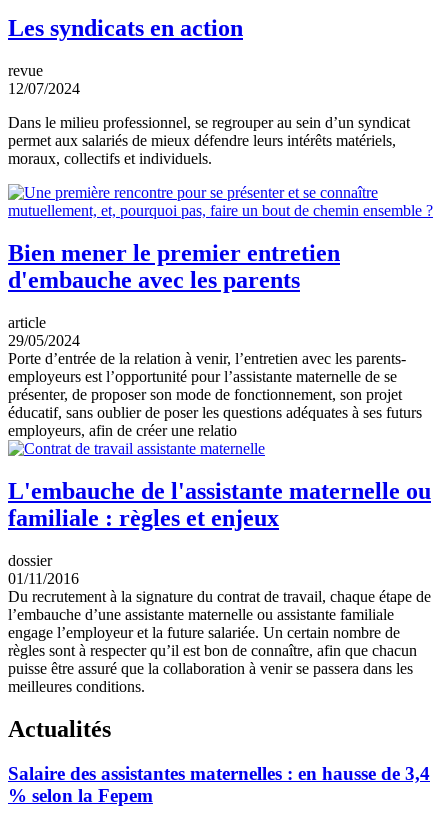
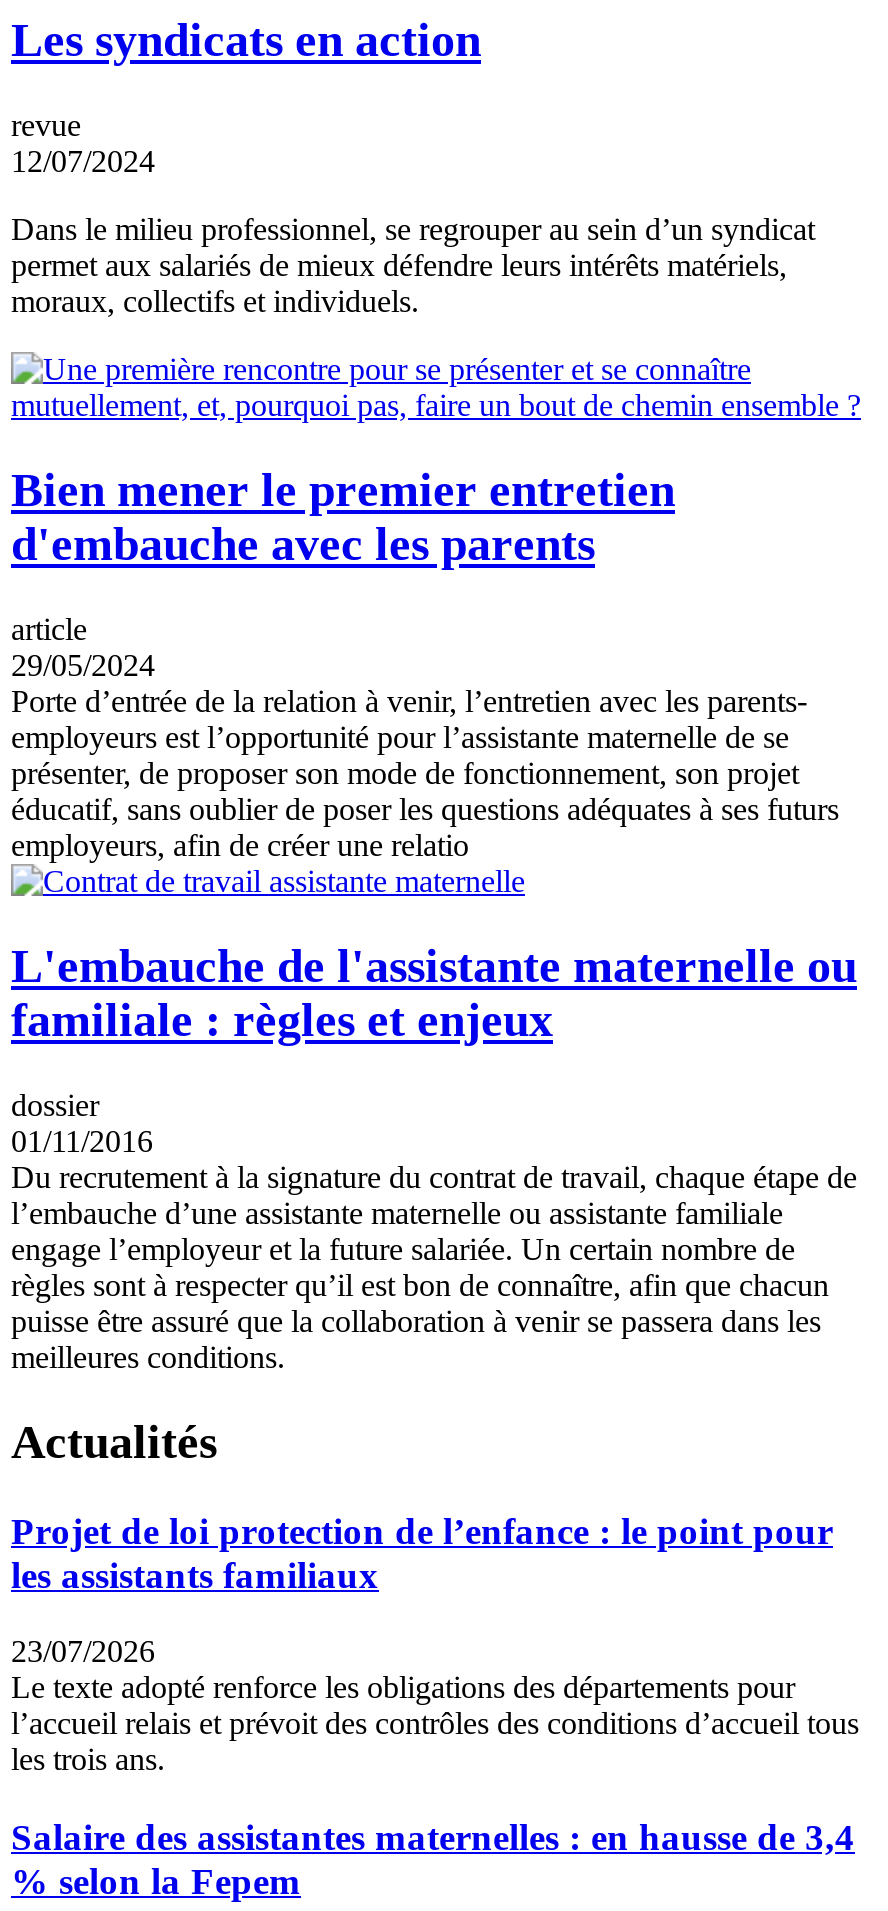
+ Projet de loi protection de l’enfance : le point pour
+ les assistants familiaux
+ 23/07/2026
+ Le texte adopté renforce les obligations des départements pour
+ l’accueil relais et prévoit des contrôles des conditions d’accueil tous
+ les trois ans.
